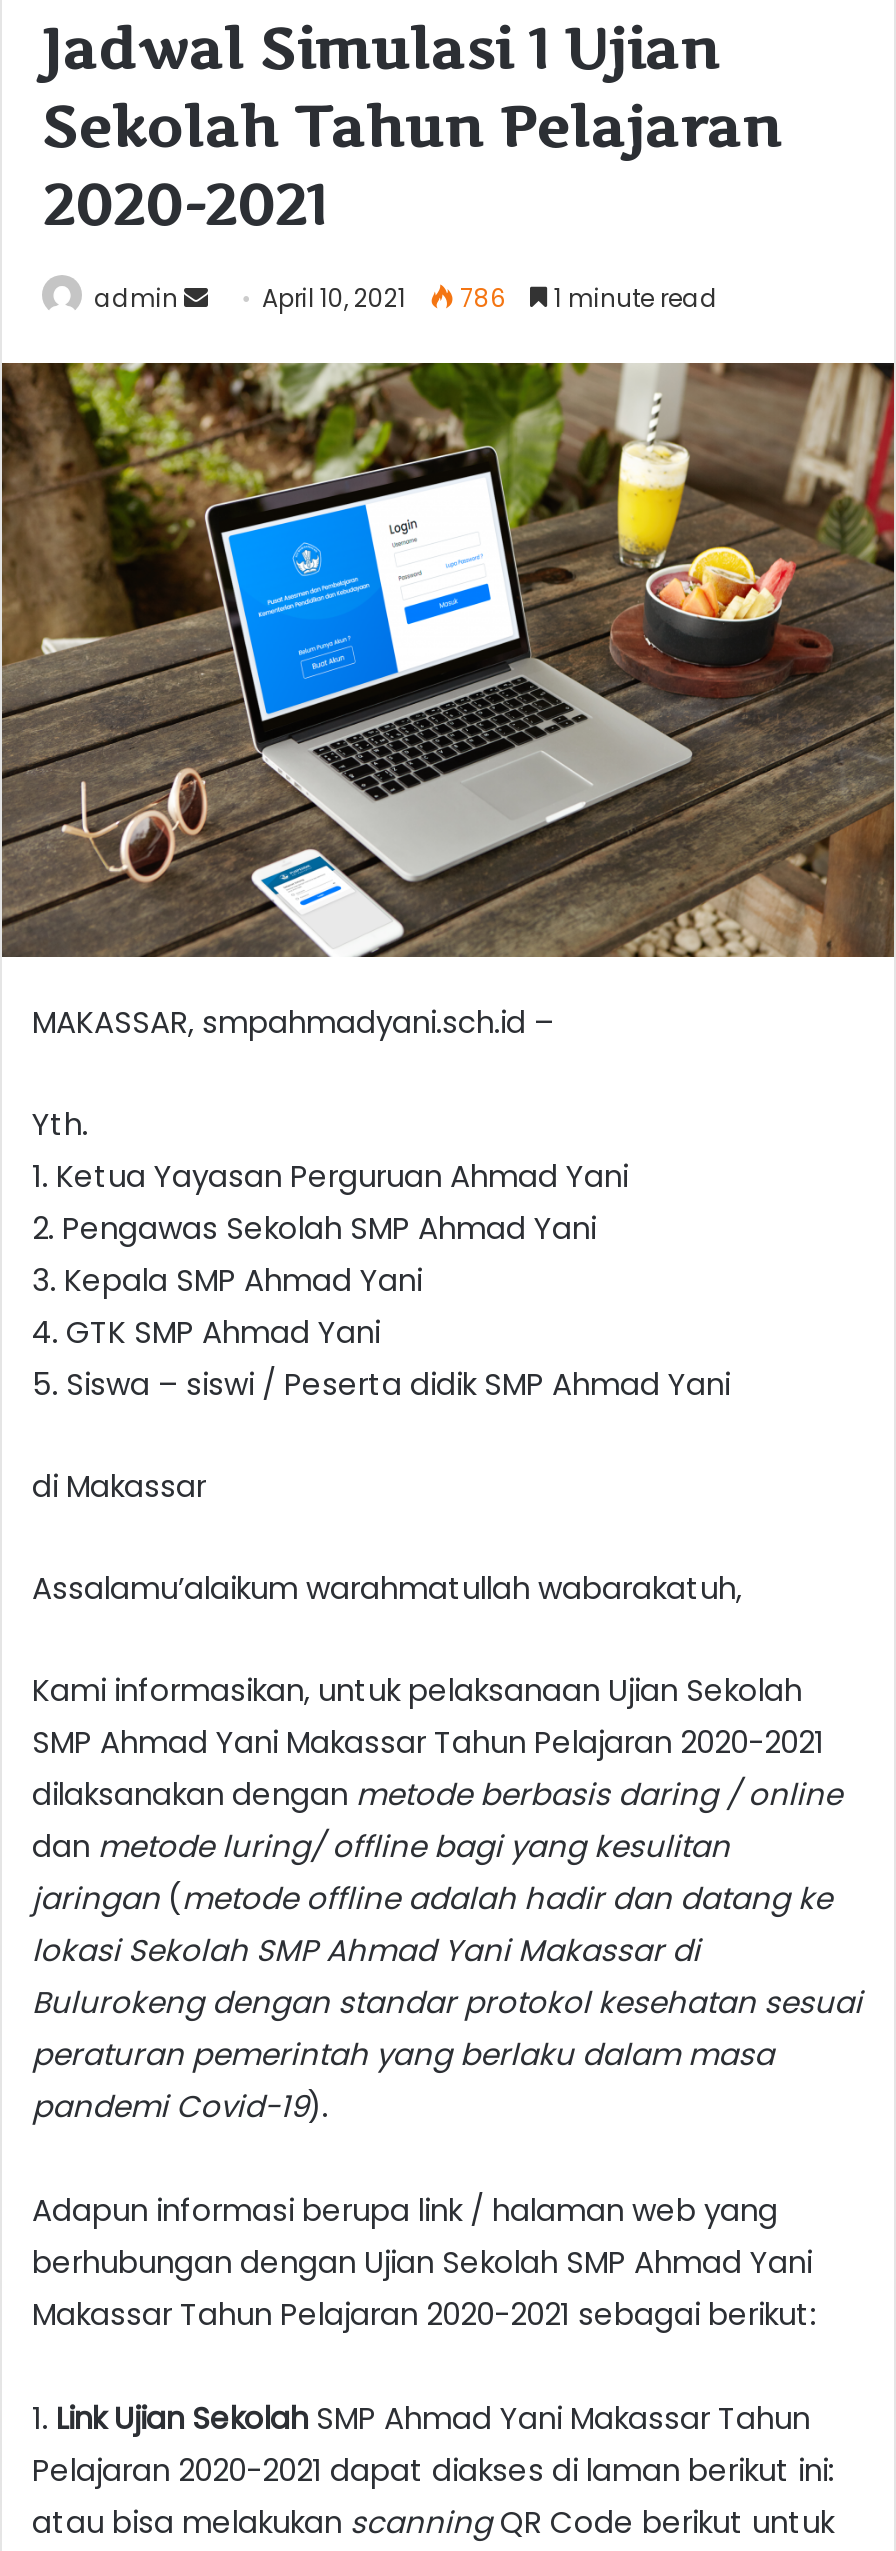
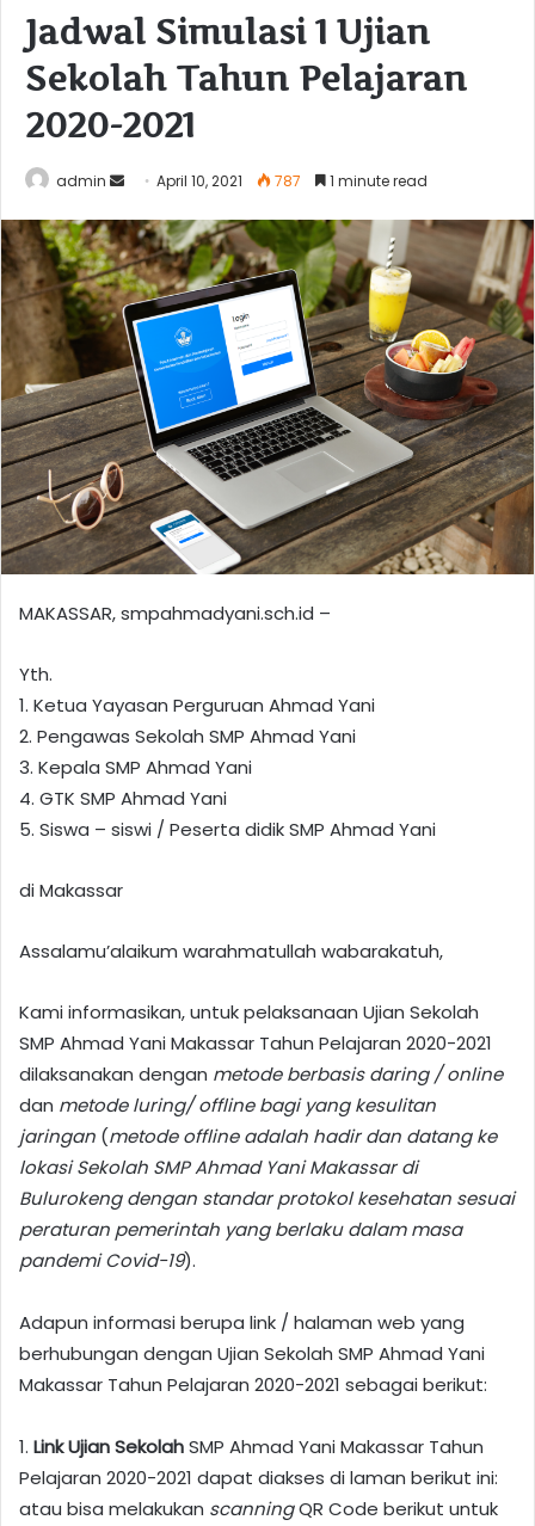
- 786
+ 787
